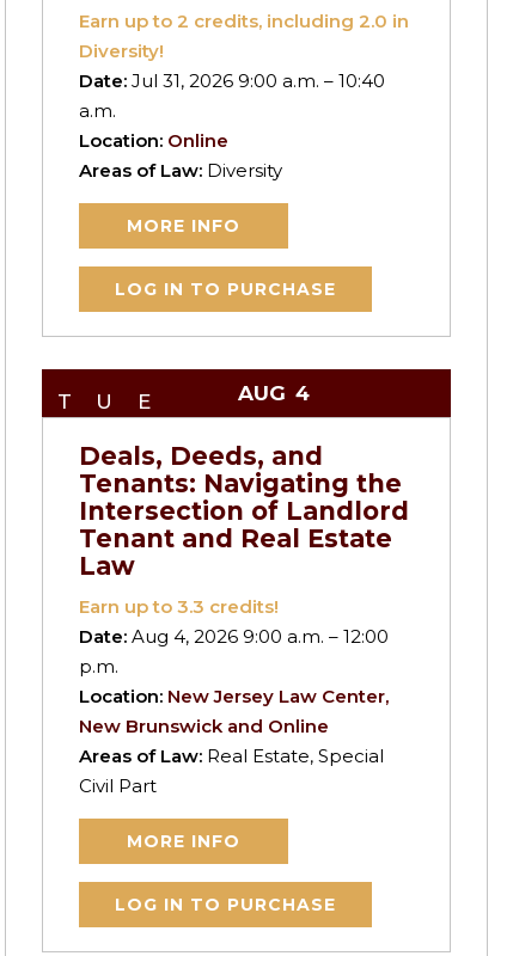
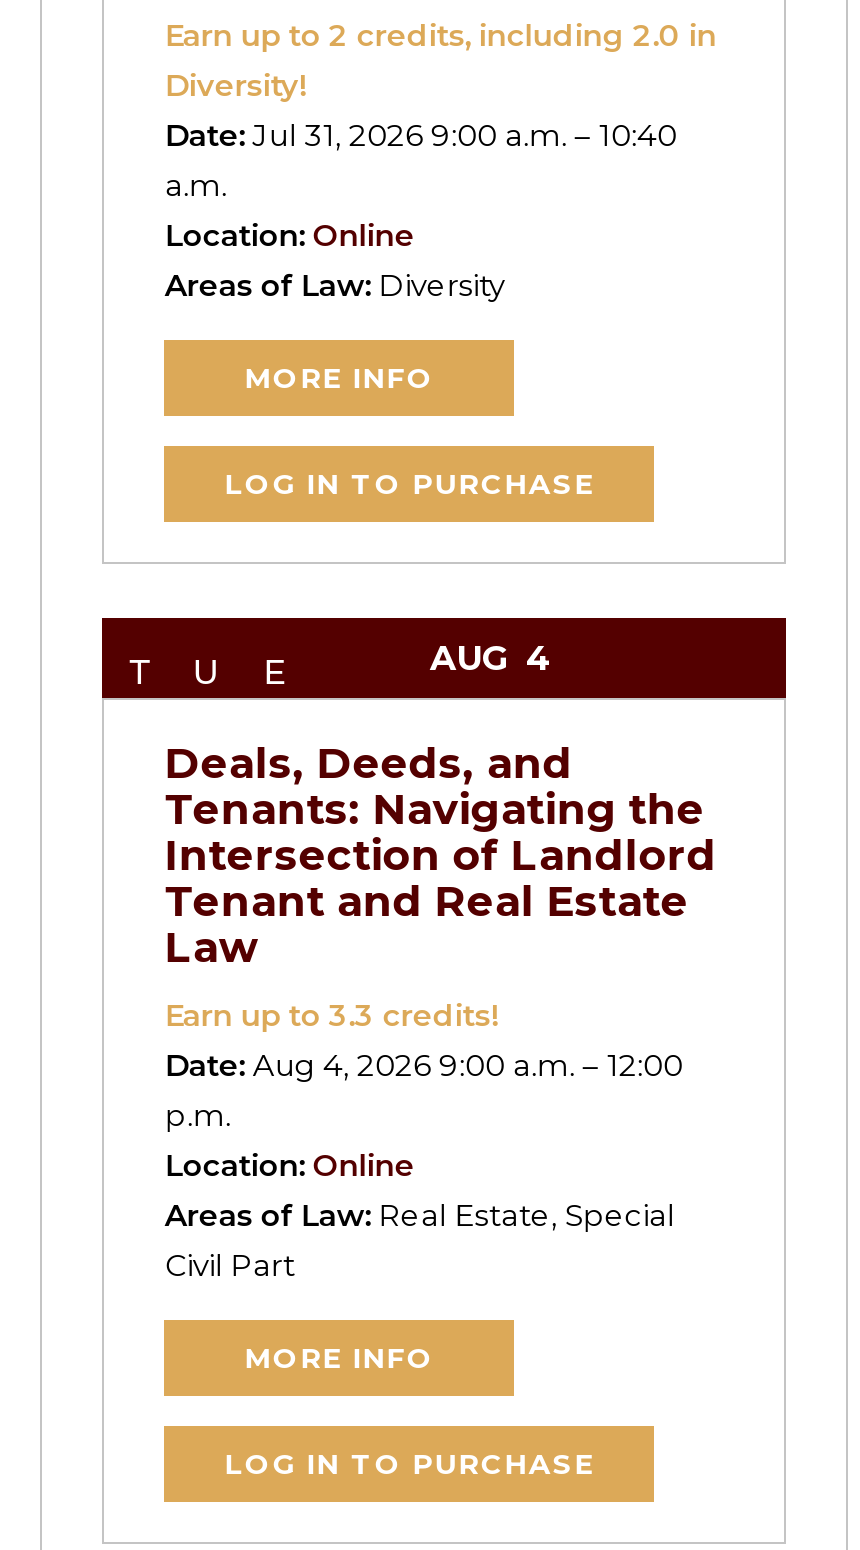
- Location: New Jersey Law Center,
- New Brunswick and Online
+ Location: Online
